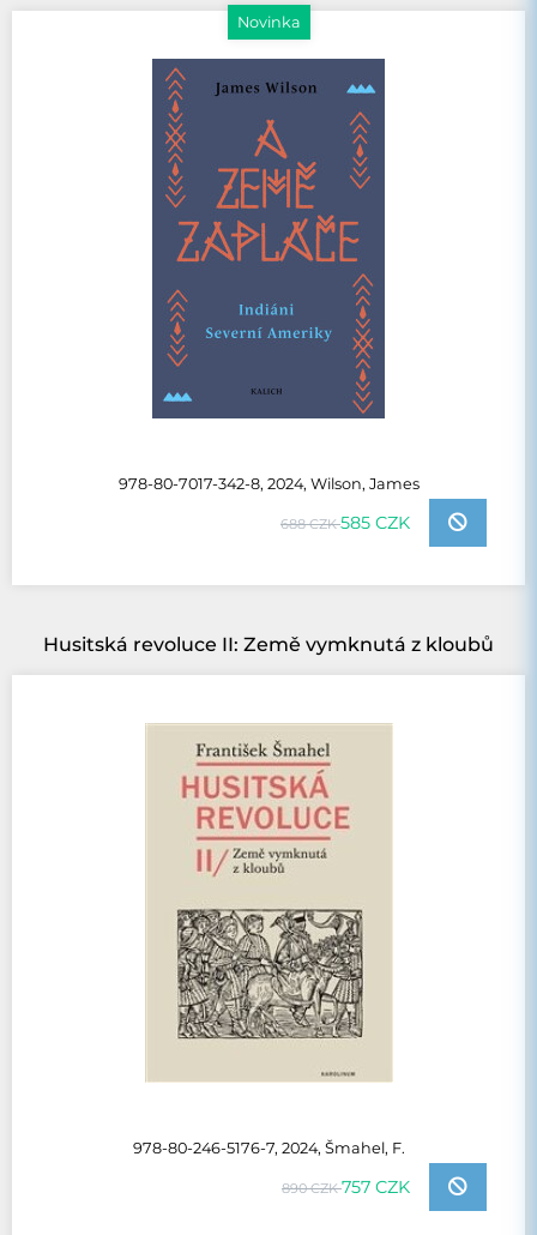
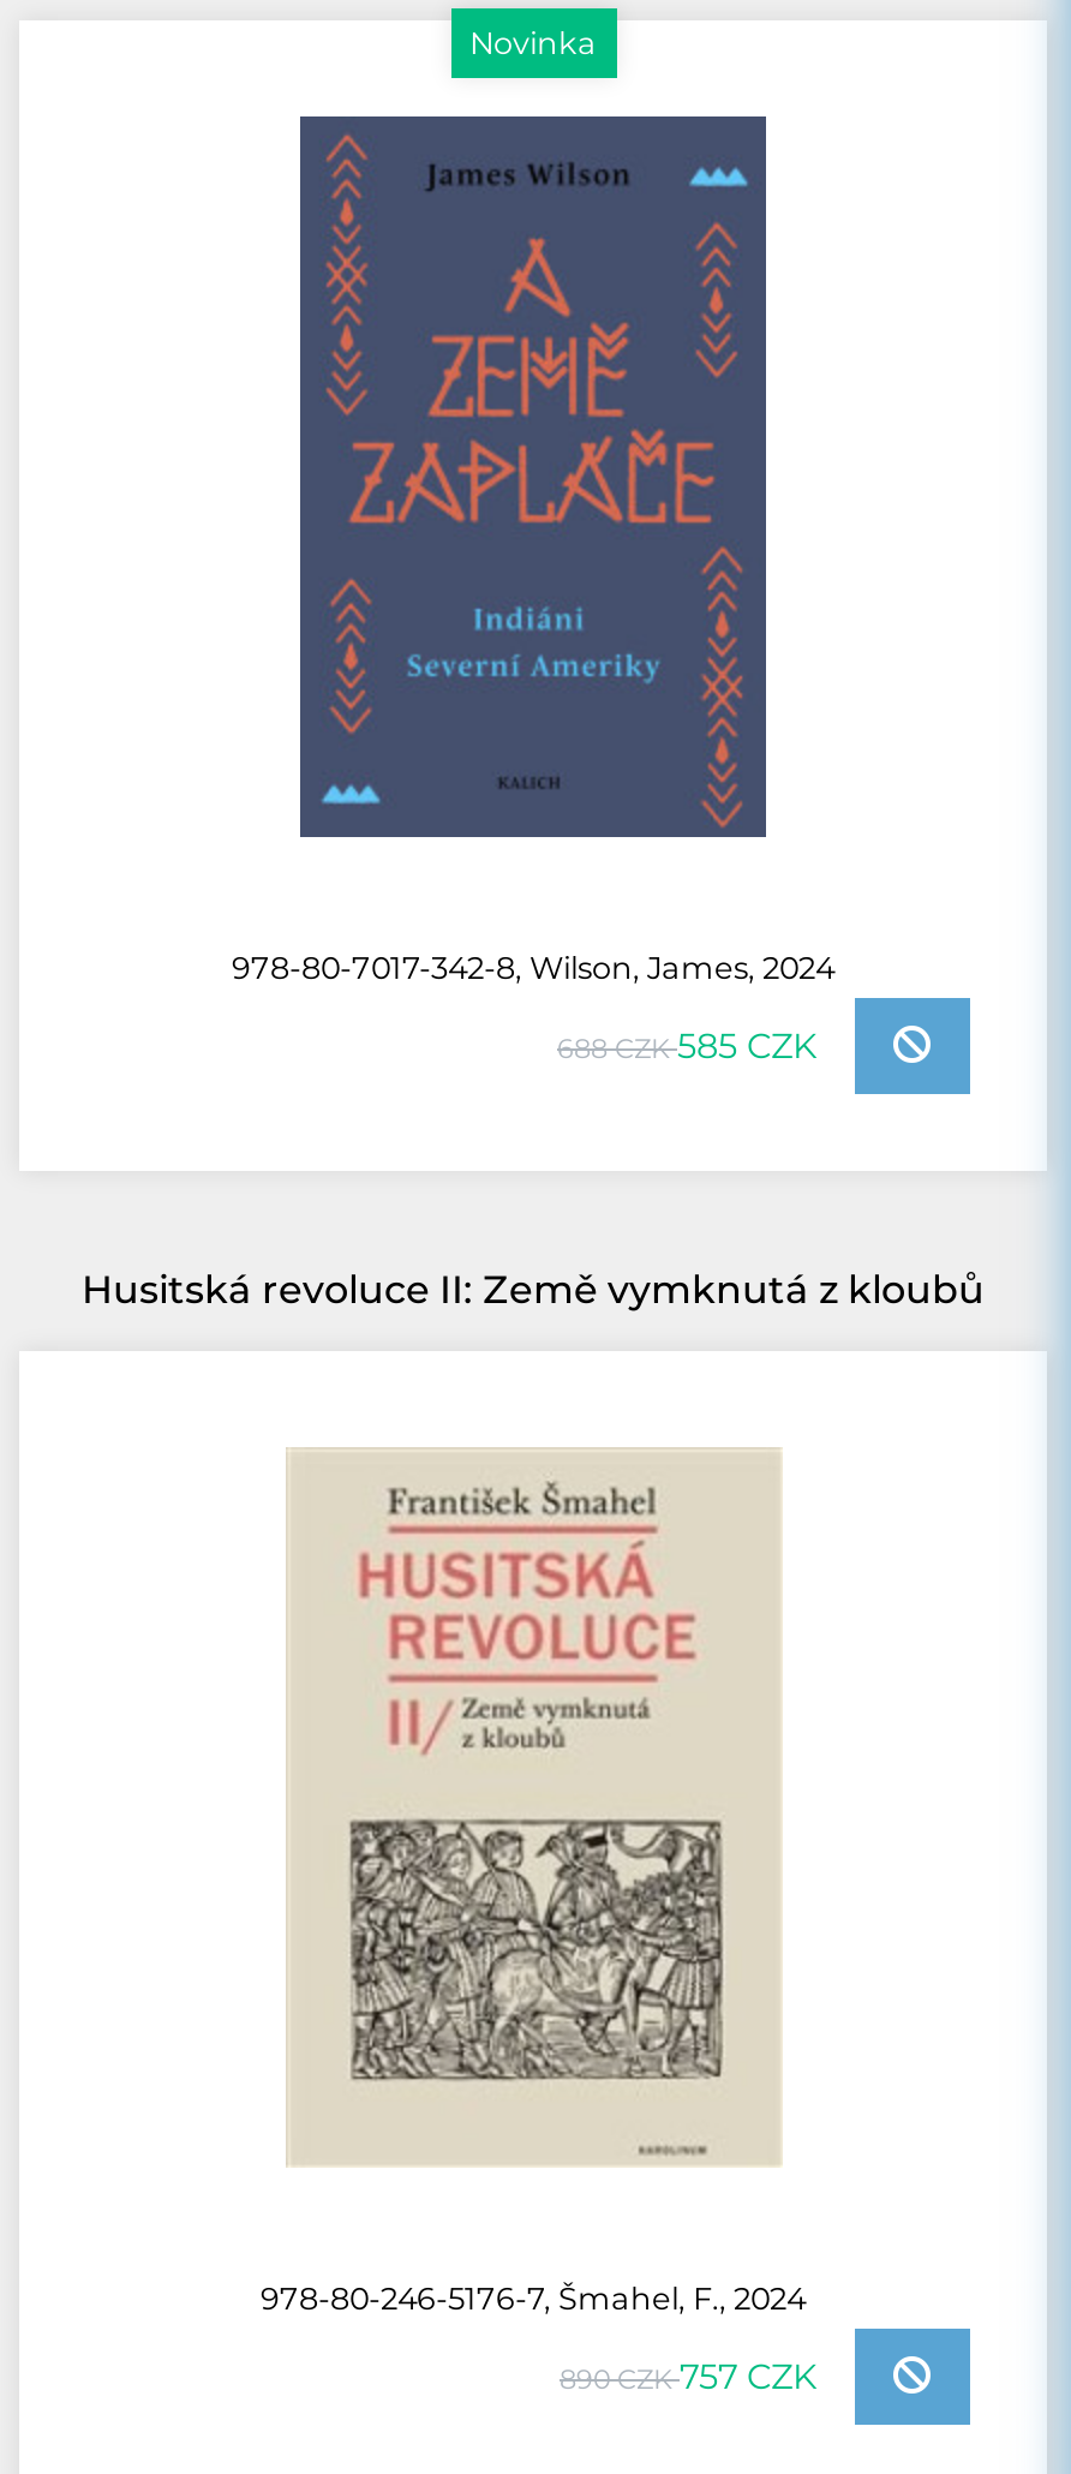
- 978-80-7017-342-8, 2024, Wilson, James
+ 978-80-7017-342-8, Wilson, James, 2024

- 978-80-246-5176-7, 2024, Šmahel, F.
+ 978-80-246-5176-7, Šmahel, F., 2024
